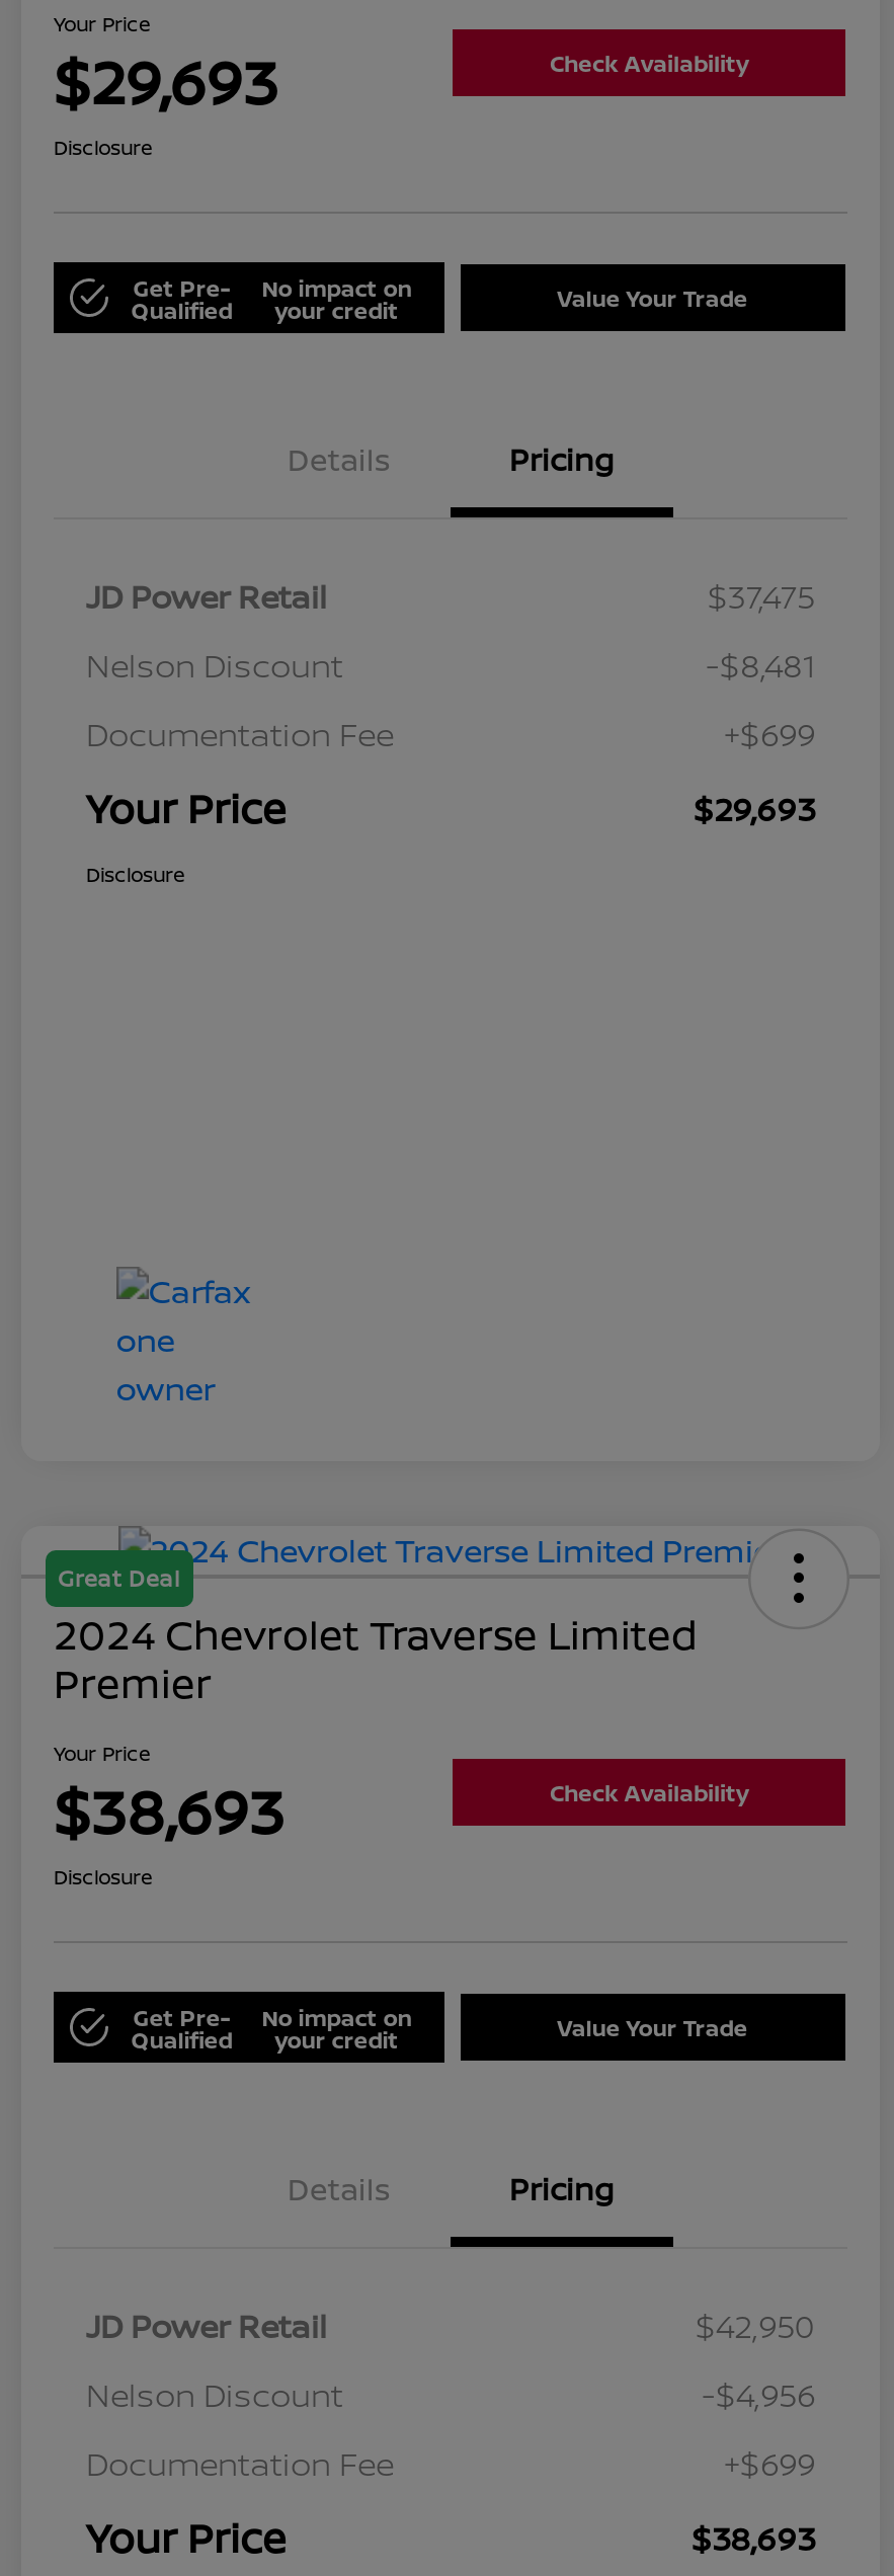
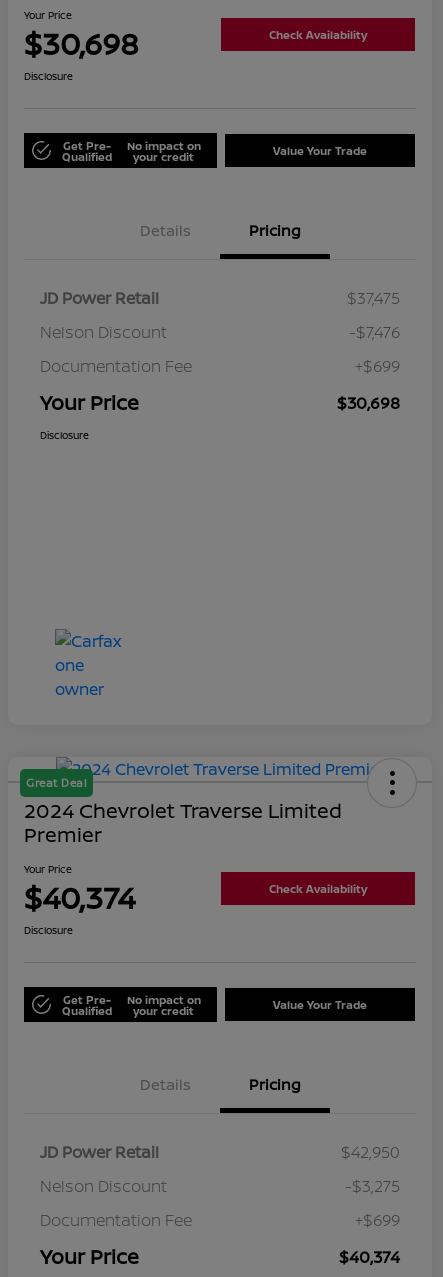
- $29,693
+ $30,698

- -$8,481
+ -$7,476

- $29,693
+ $30,698

- $38,693
+ $40,374

- -$4,956
+ -$3,275

- $38,693
+ $40,374
